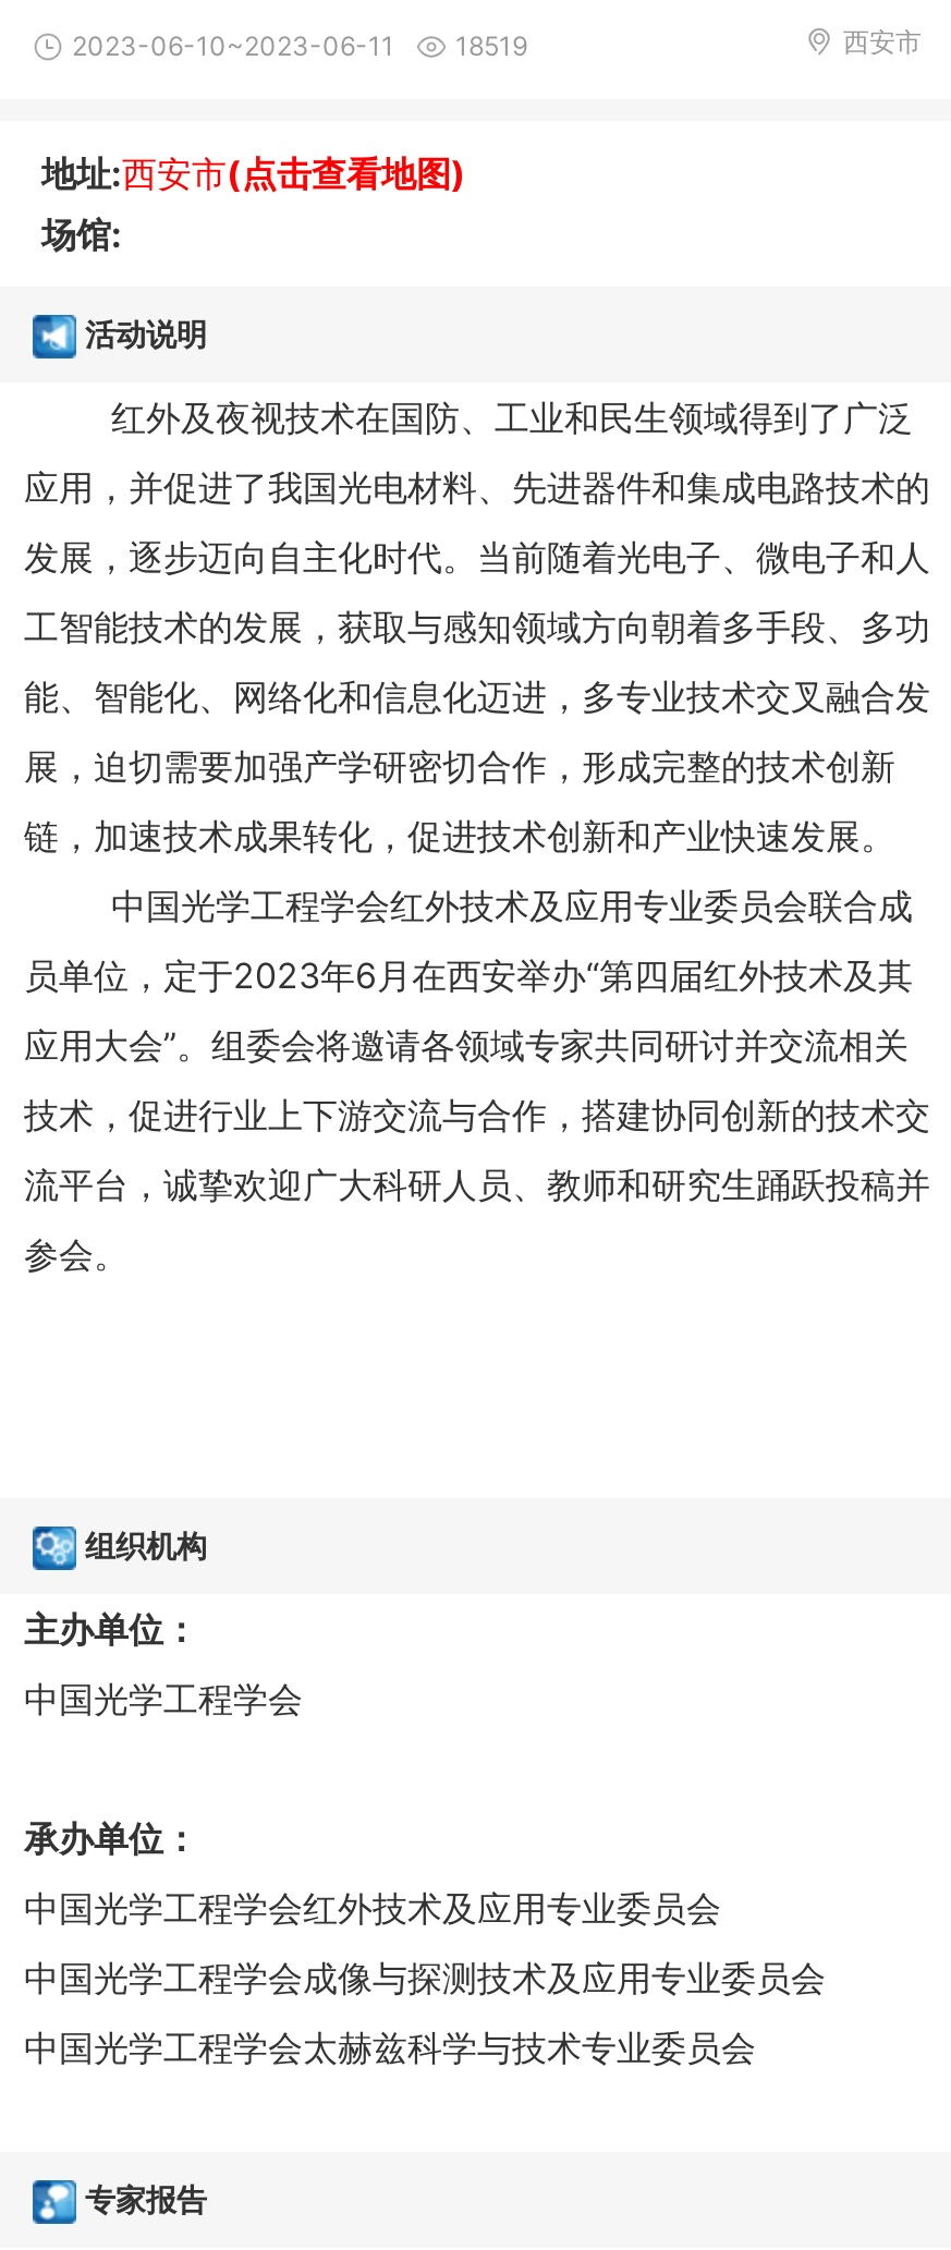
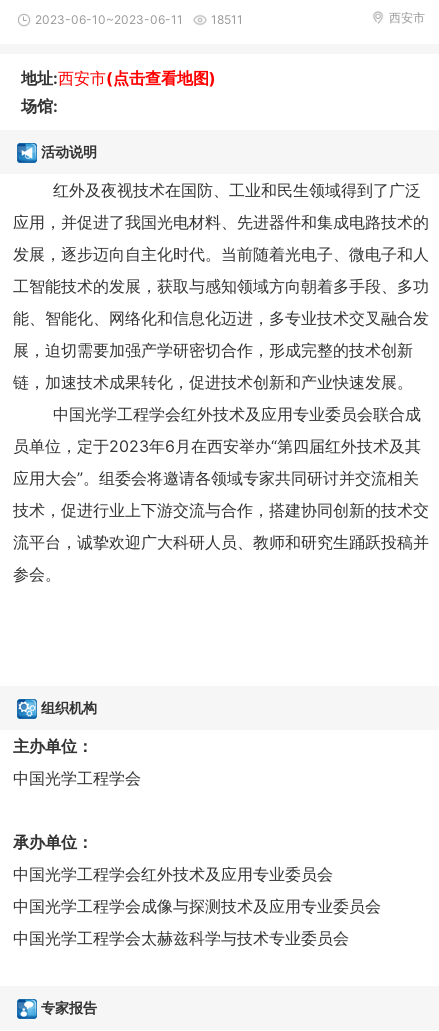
- 2023-06-10~2023-06-11 18519
+ 2023-06-10~2023-06-11 18511
